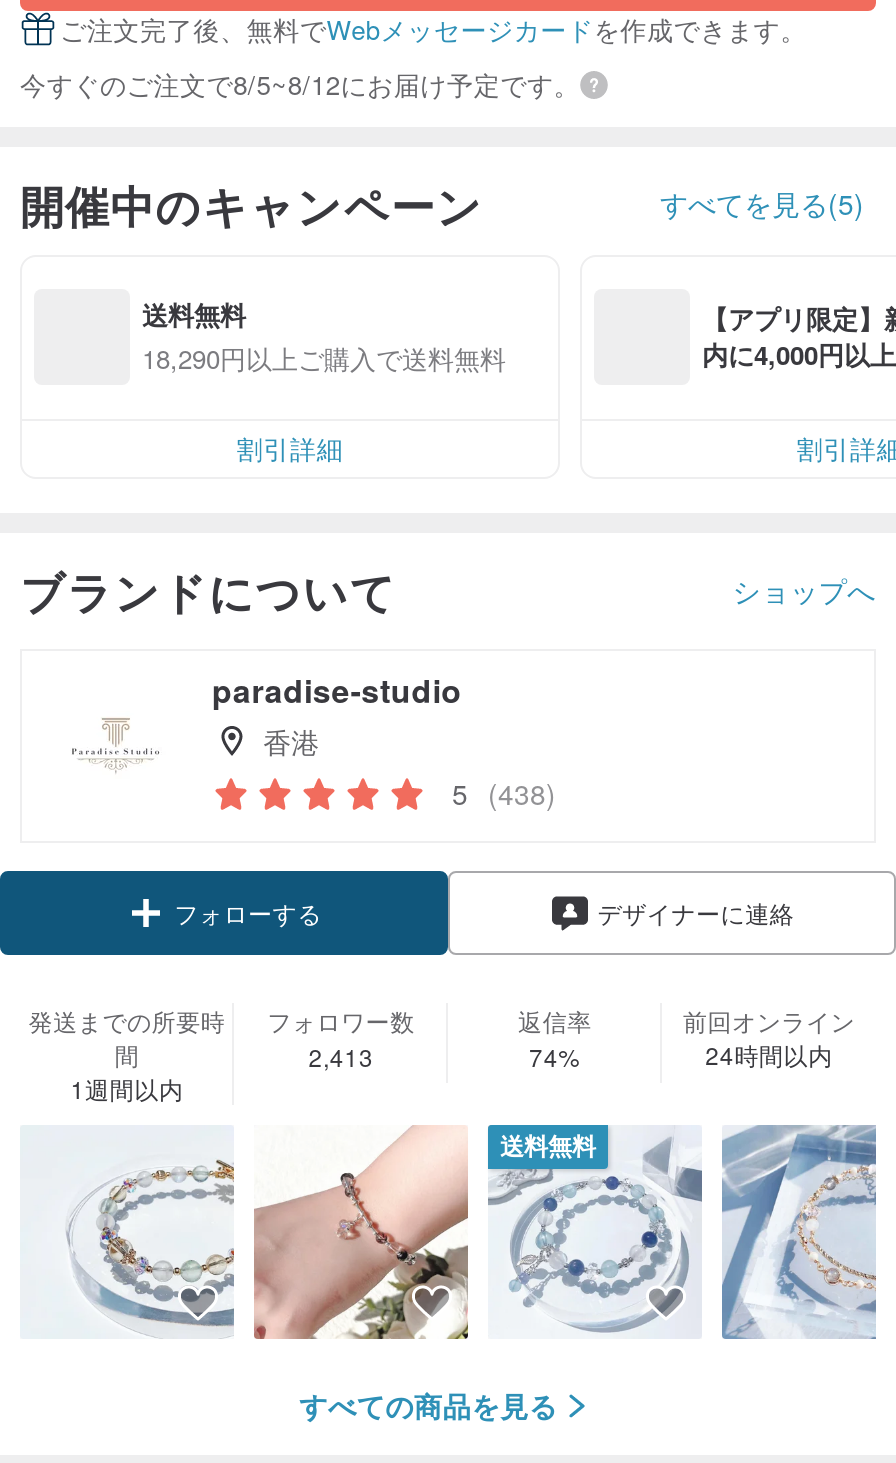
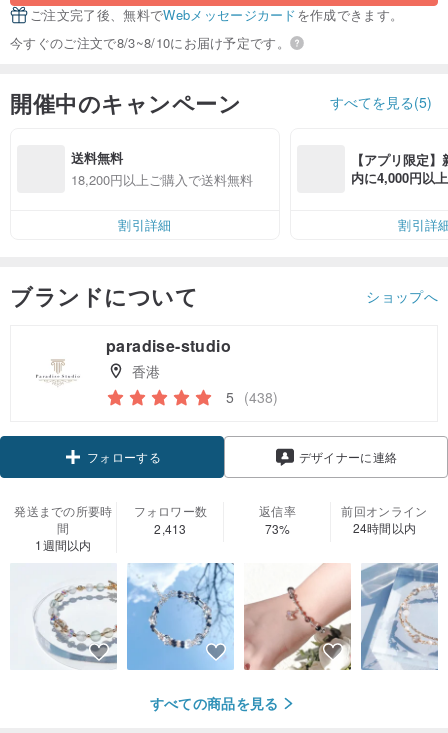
- 今すぐのご注文で8/5~8/12にお届け予定です。
+ 今すぐのご注文で8/3~8/10にお届け予定です。

- 18,290円以上ご購入で送料無料
+ 18,200円以上ご購入で送料無料

- 74%
+ 73%

- [image]
+ [image]

- [image]
+ [image]

- 送料無料
